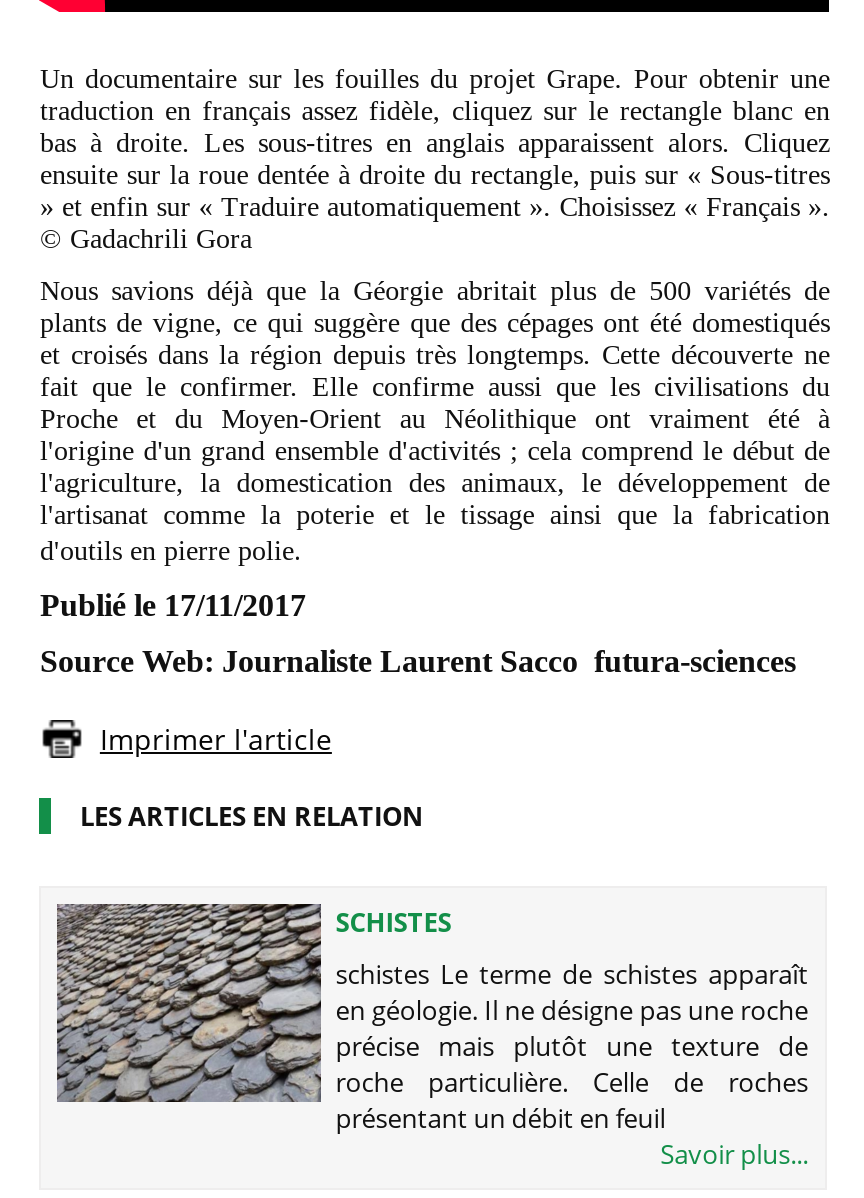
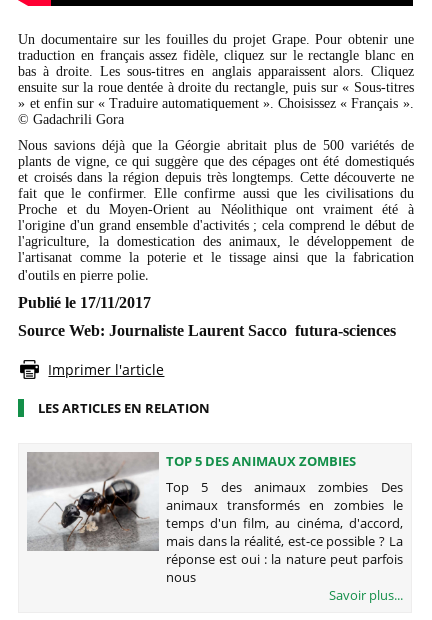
- [image]
- SCHISTES
- schistes Le terme de schistes apparaît
- en géologie. Il ne désigne pas une roche
- précise mais plutôt une texture de
- roche particulière. Celle de roches
- présentant un débit en feuil
+ [image]
+ TOP 5 DES ANIMAUX ZOMBIES
+ Top 5 des animaux zombies Des
+ animaux transformés en zombies le
+ temps d'un film, au cinéma, d'accord,
+ mais dans la réalité, est-ce possible ? La
+ réponse est oui : la nature peut parfois
+ nous
